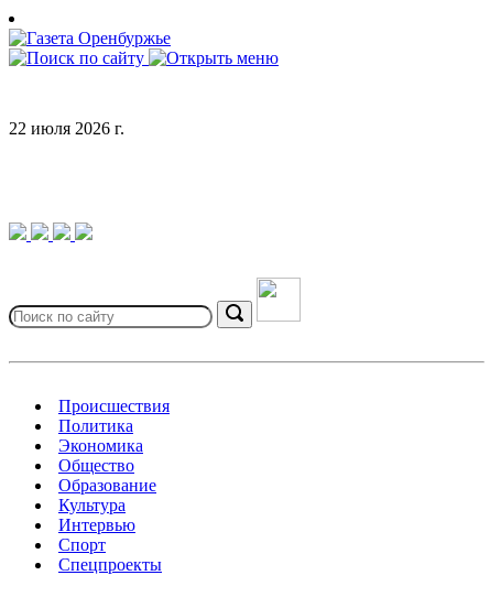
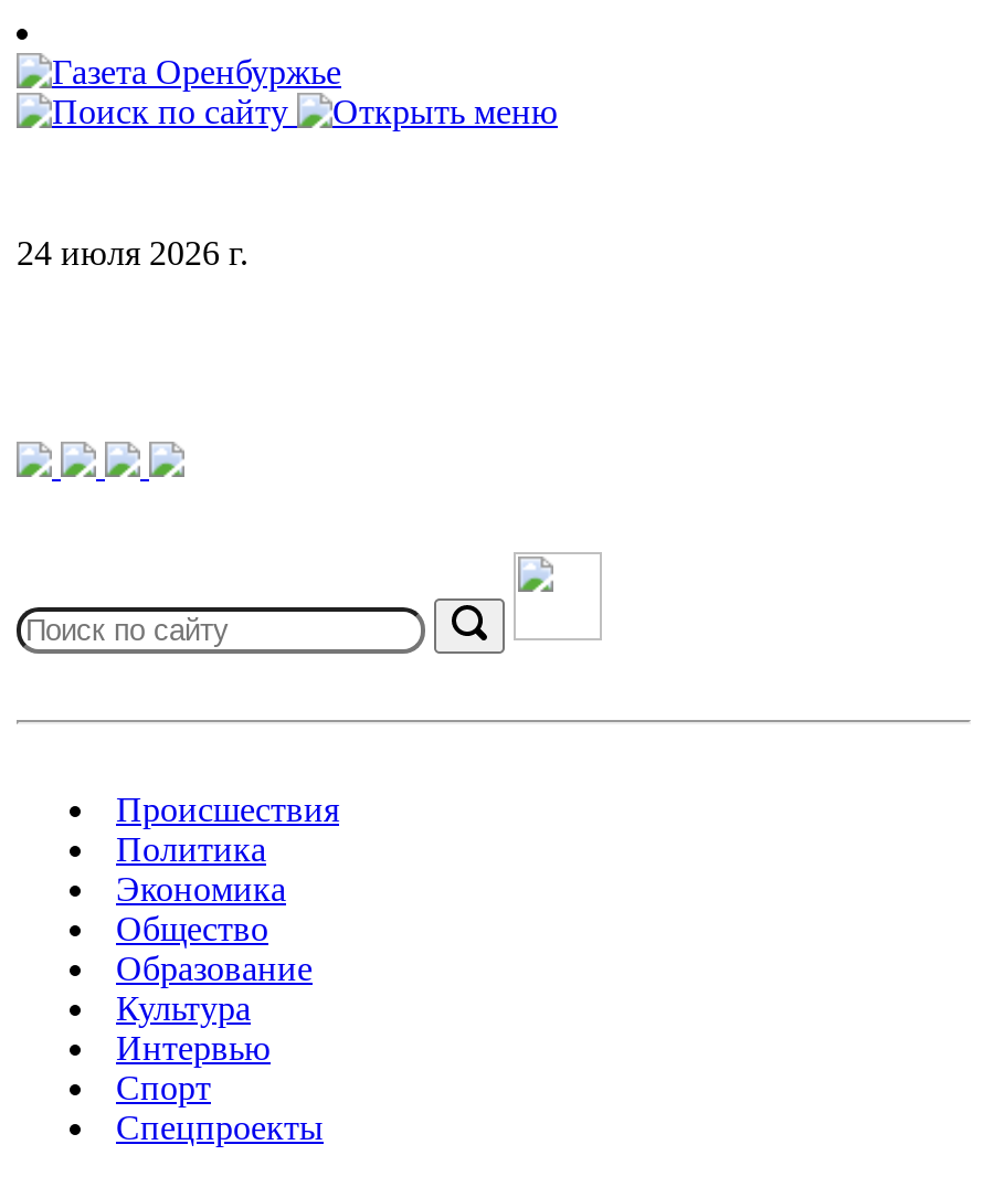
- 22 июля 2026 г.
+ 24 июля 2026 г.
